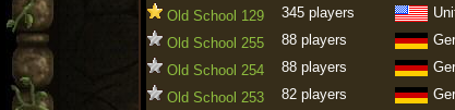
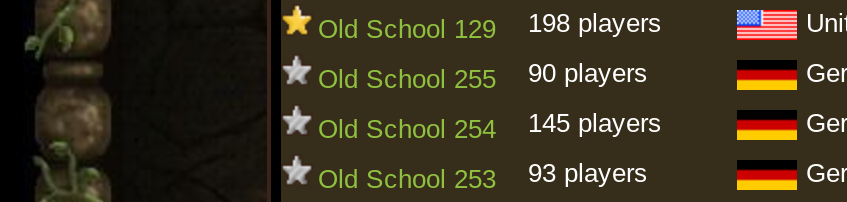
- Old School 129 345 players
+ Old School 129 198 players

- Old School 255 88 players
+ Old School 255 90 players

- Old School 254 88 players
+ Old School 254 145 players

- Old School 253 82 players
+ Old School 253 93 players
